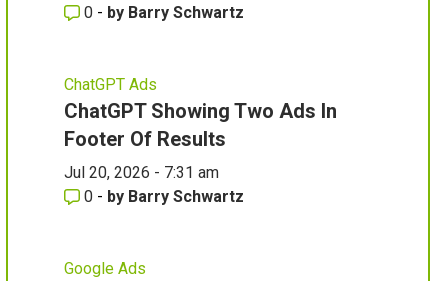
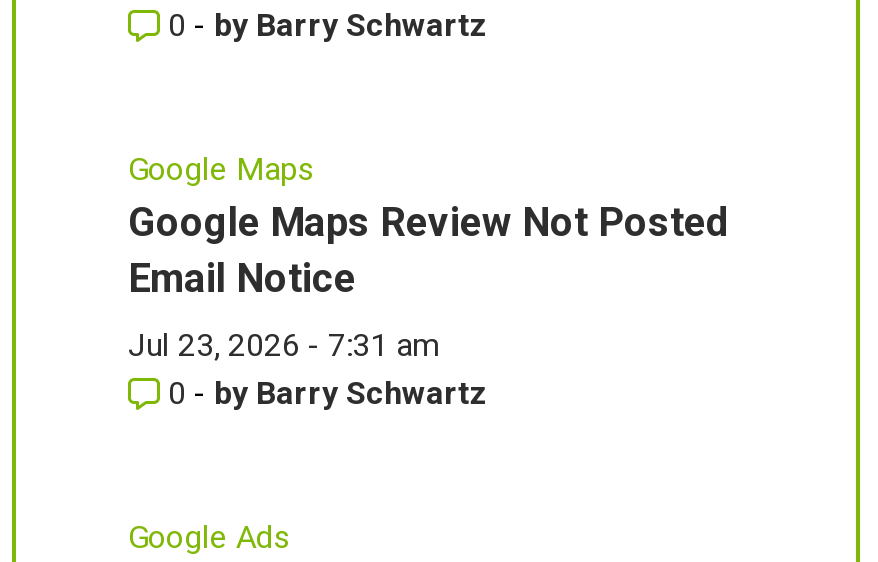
- ChatGPT Ads
- ChatGPT Showing Two Ads In
- Footer Of Results
+ Google Maps
+ Google Maps Review Not Posted
+ Email Notice

- Jul 20, 2026 - 7:31 am
+ Jul 23, 2026 - 7:31 am
